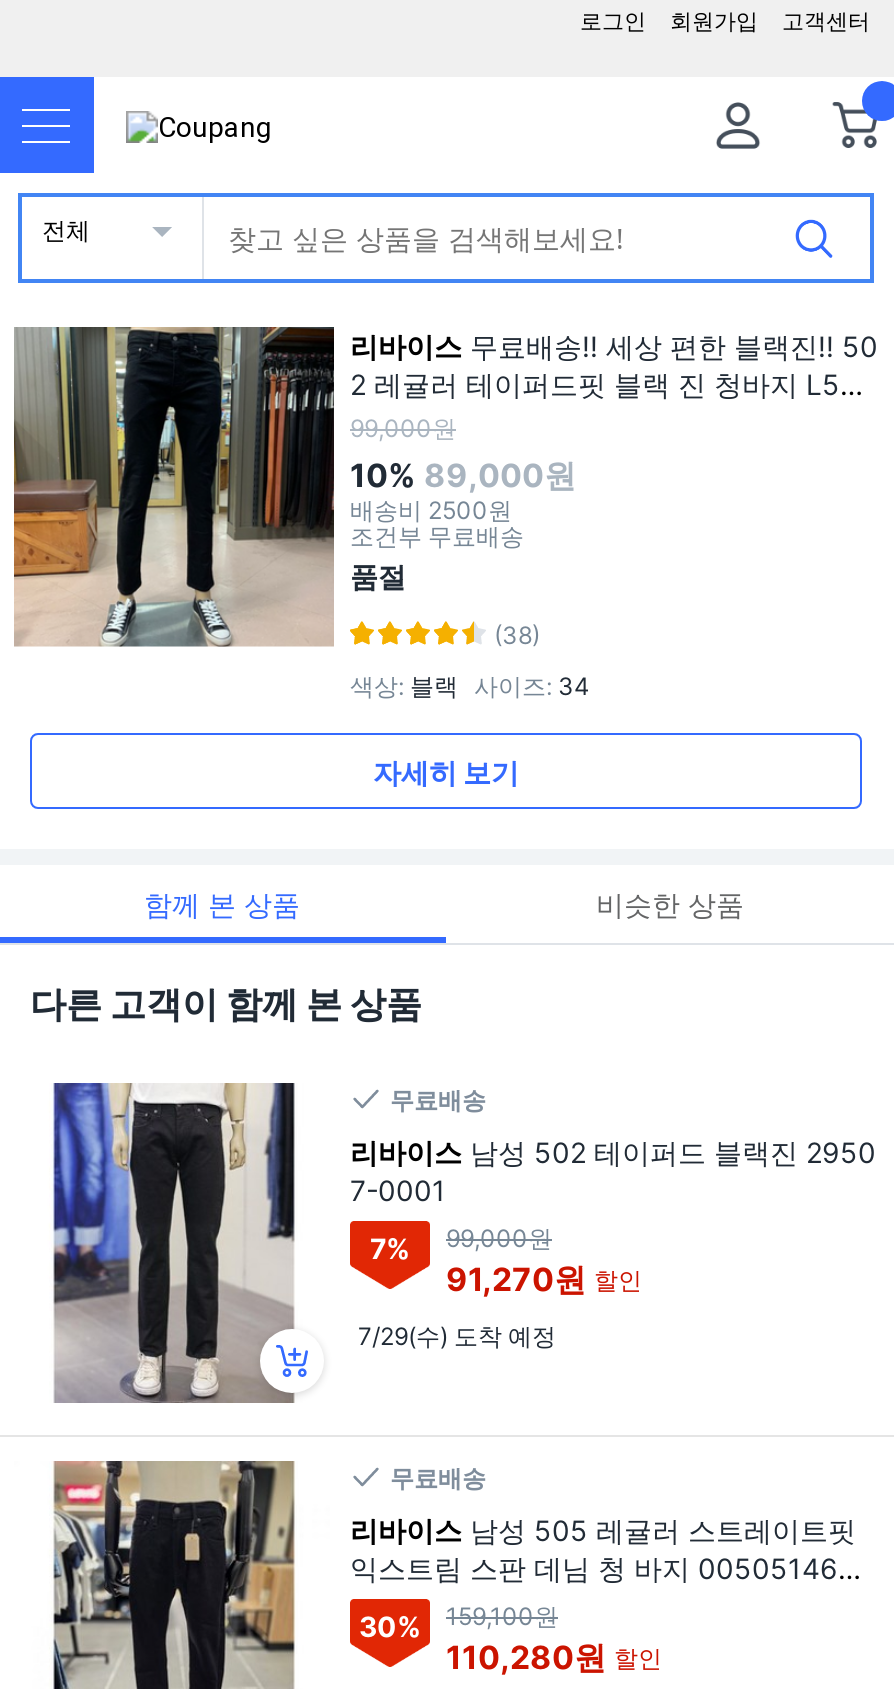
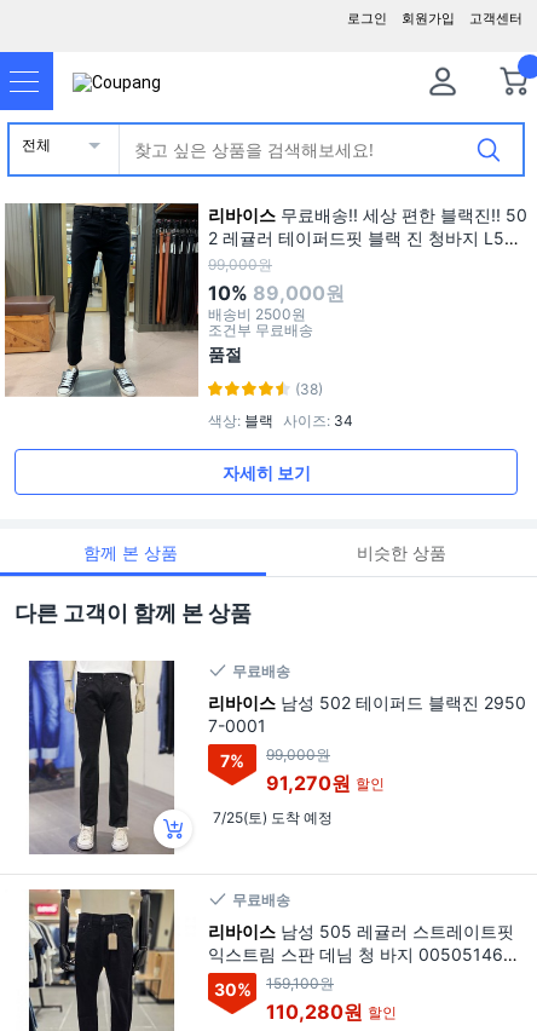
- 7/29(수) 도착 예정
+ 7/25(토) 도착 예정
